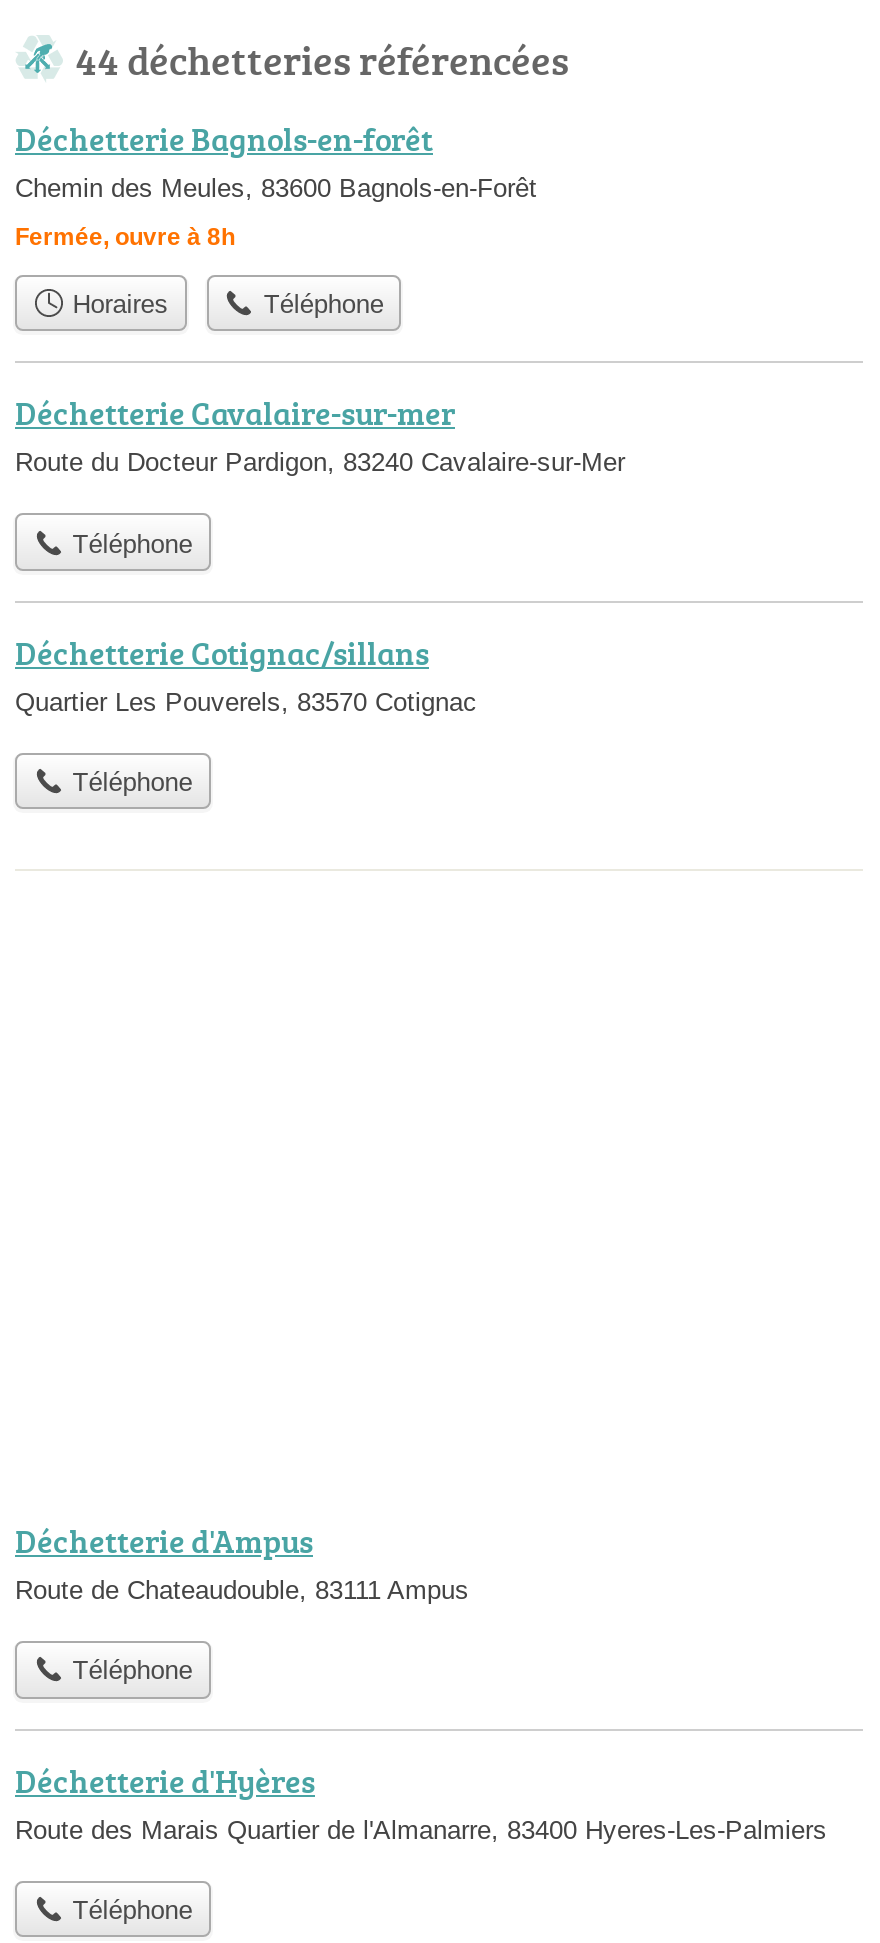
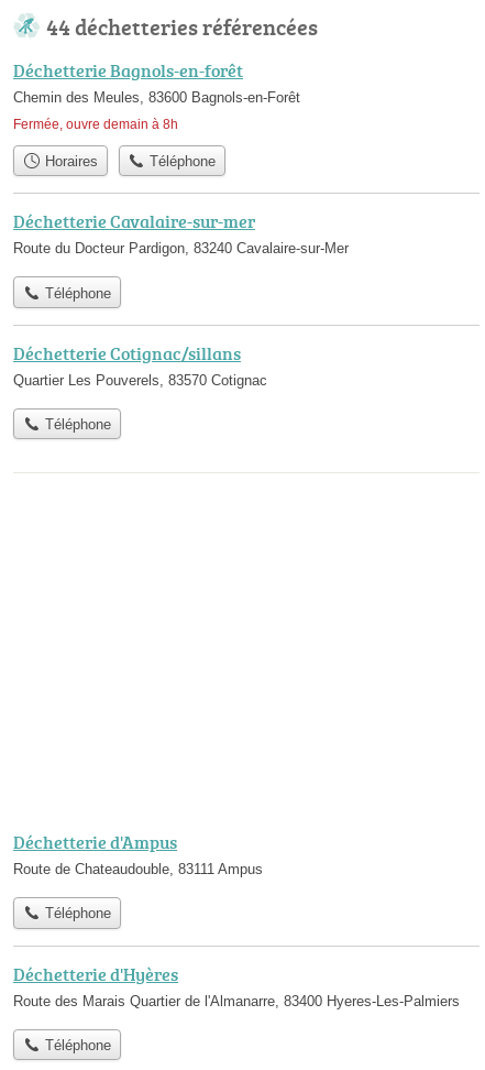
- Fermée, ouvre à 8h
+ Fermée, ouvre demain à 8h
